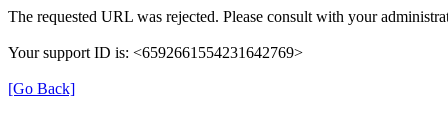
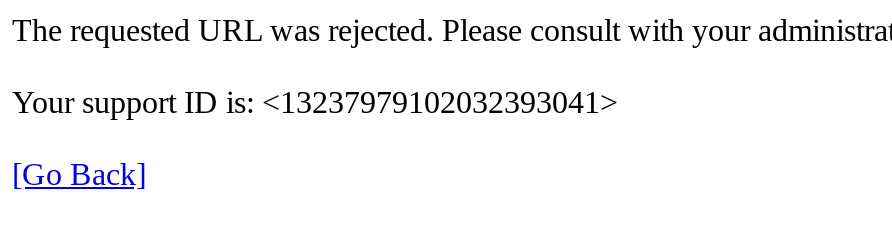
- Your support ID is: <6592661554231642769>
+ Your support ID is: <13237979102032393041>
